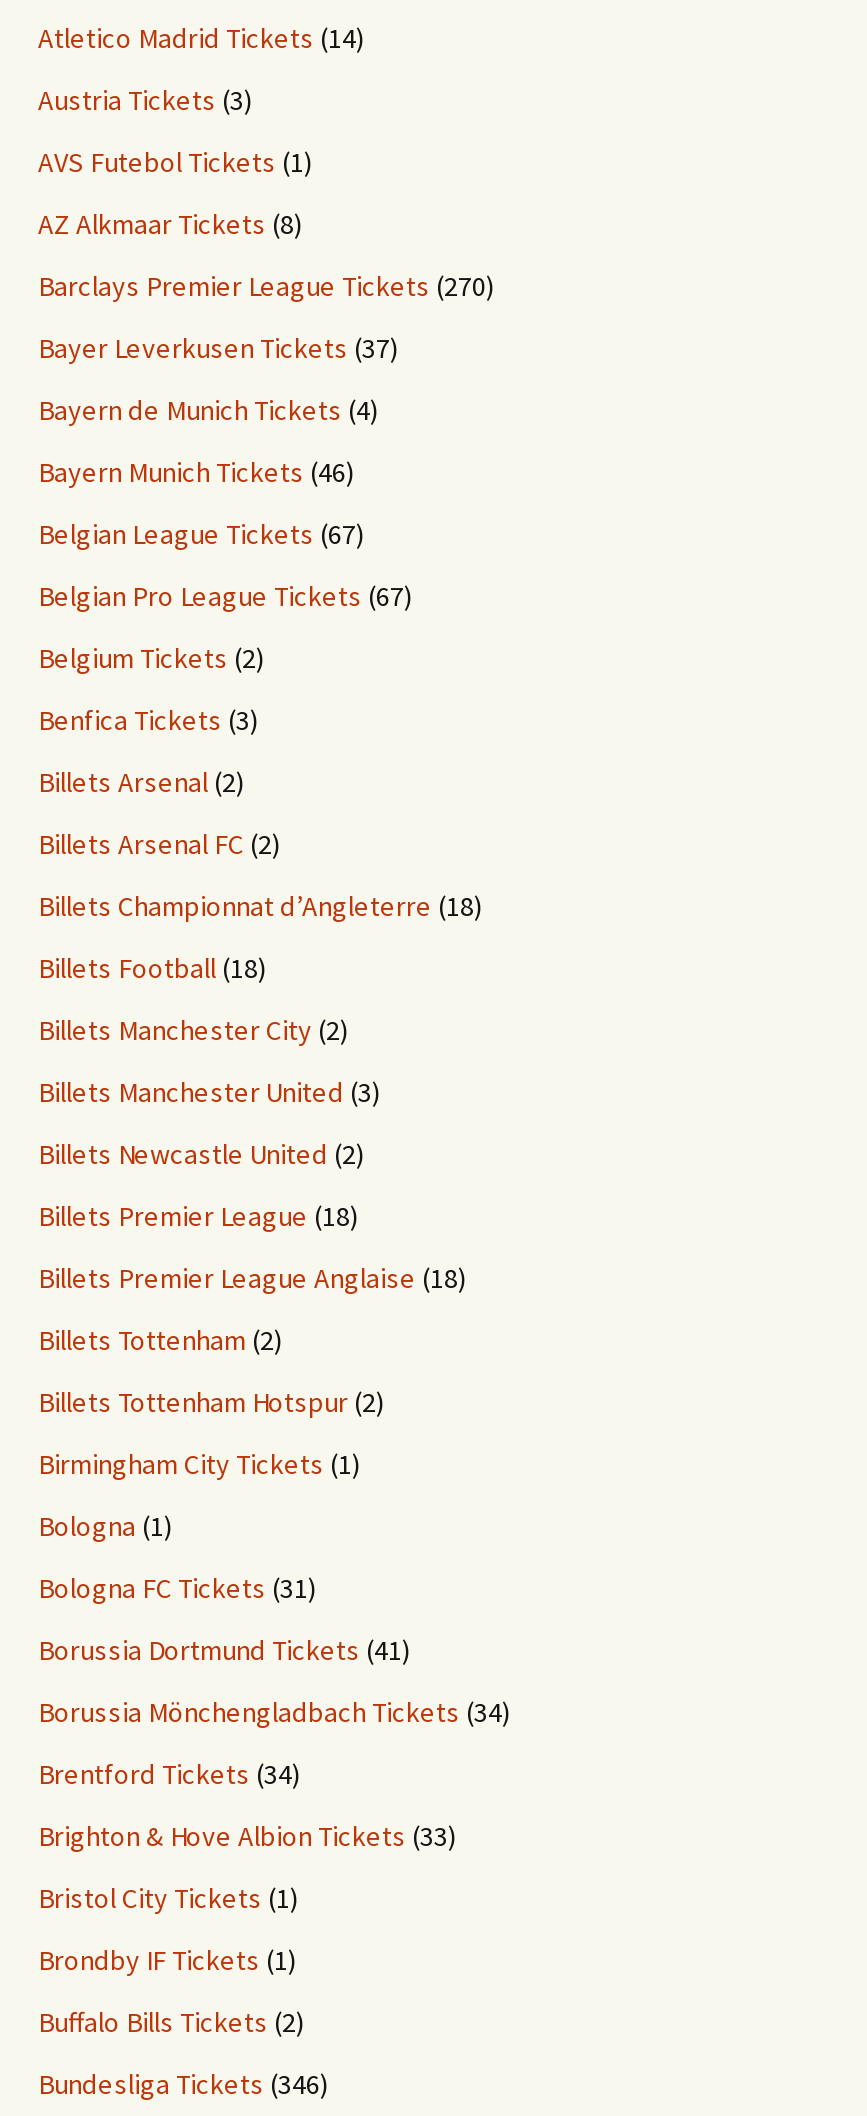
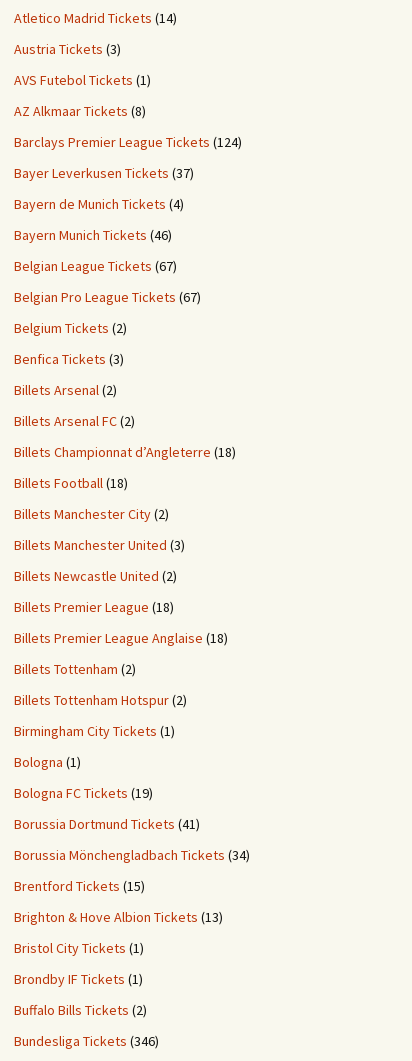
- Barclays Premier League Tickets (270)
+ Barclays Premier League Tickets (124)

- Bologna FC Tickets (31)
+ Bologna FC Tickets (19)

- Brentford Tickets (34)
+ Brentford Tickets (15)

- Brighton & Hove Albion Tickets (33)
+ Brighton & Hove Albion Tickets (13)
